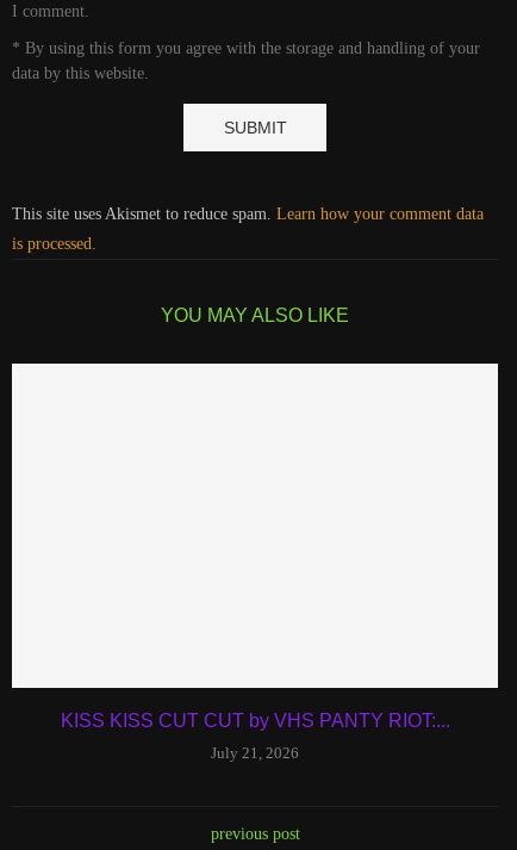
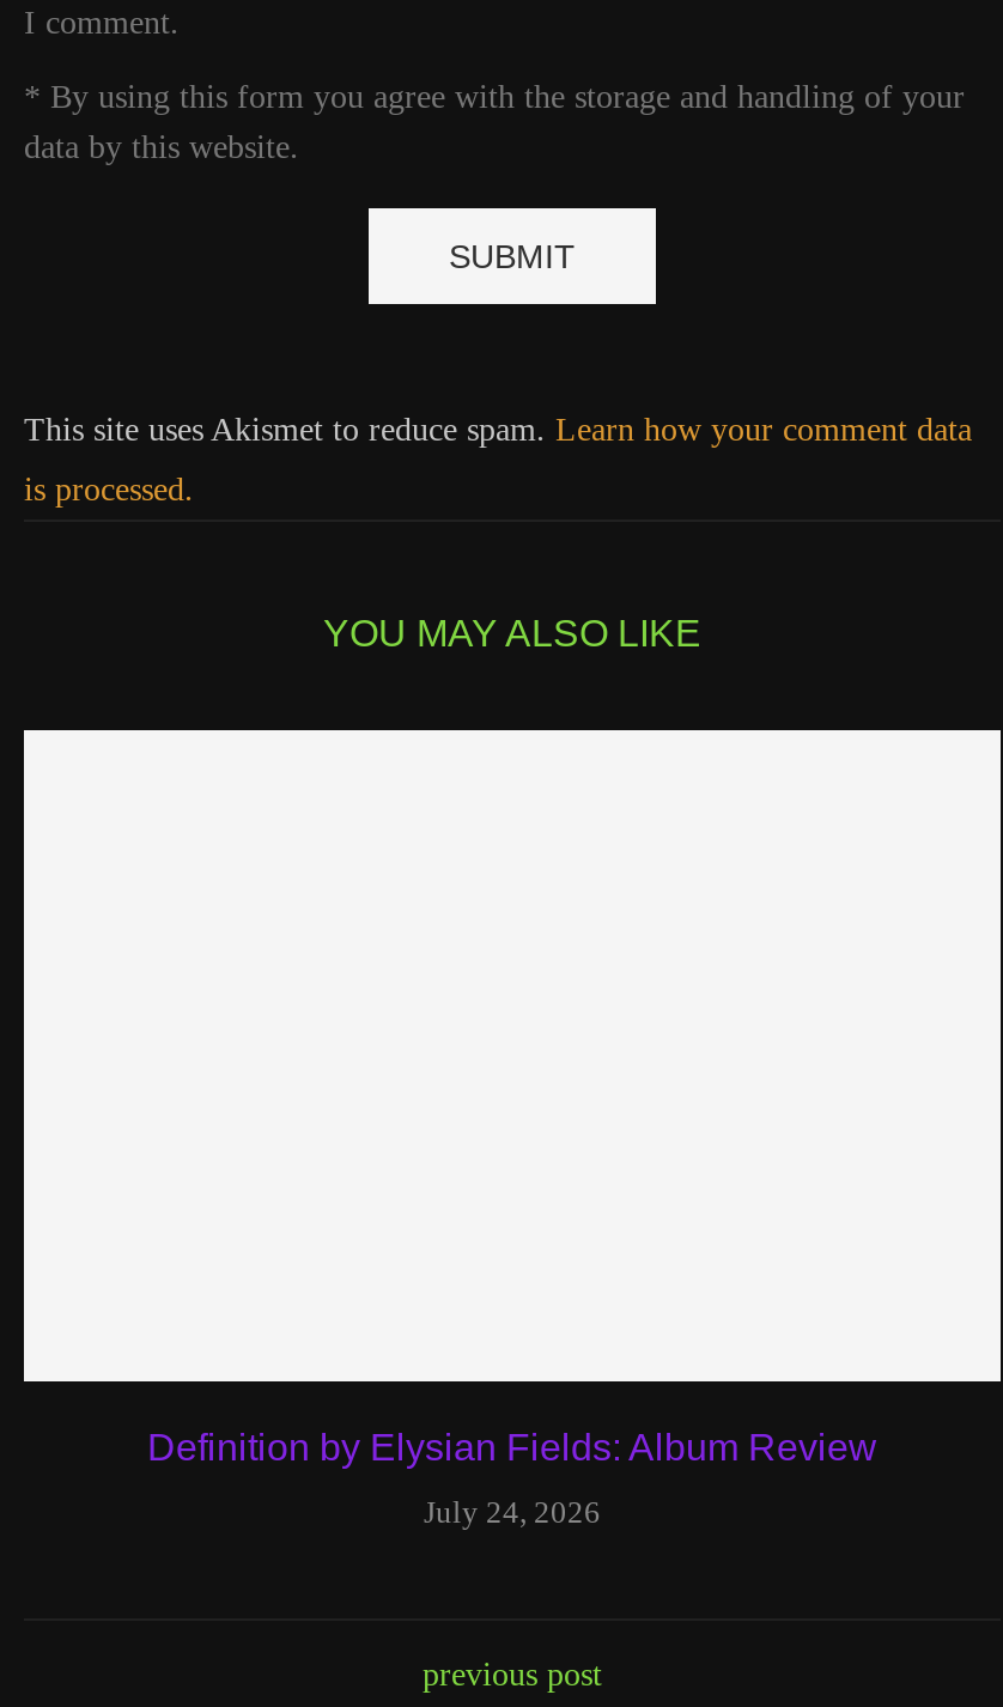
- KISS KISS CUT CUT by VHS PANTY RIOT:...
+ Definition by Elysian Fields: Album Review

- July 21, 2026
+ July 24, 2026
